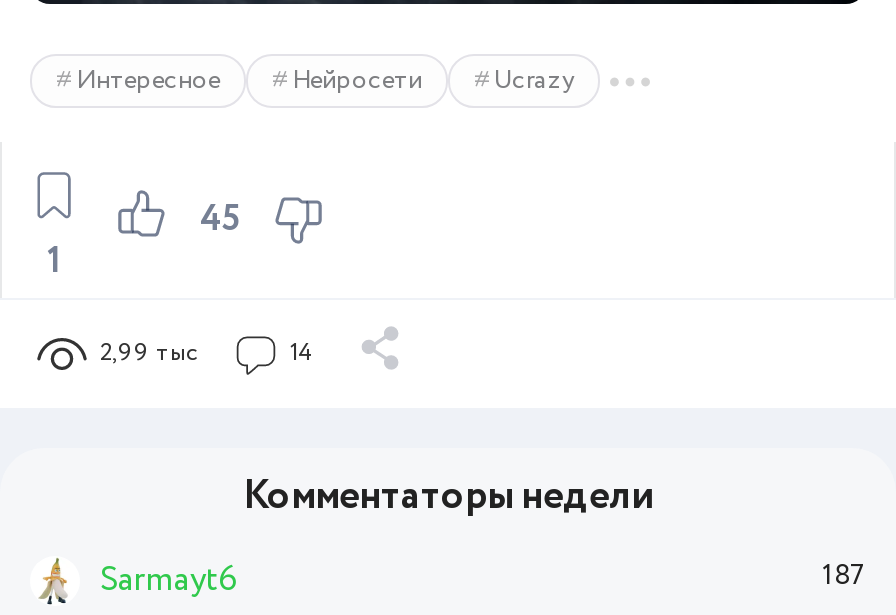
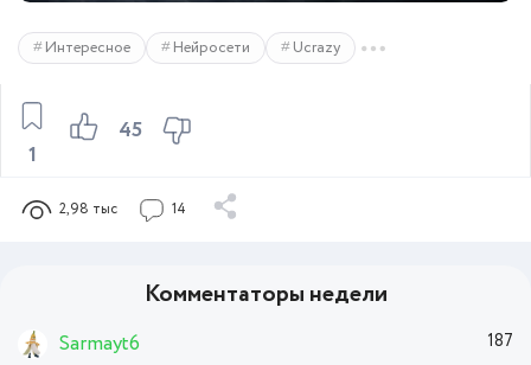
- 2,99 тыс
+ 2,98 тыс
